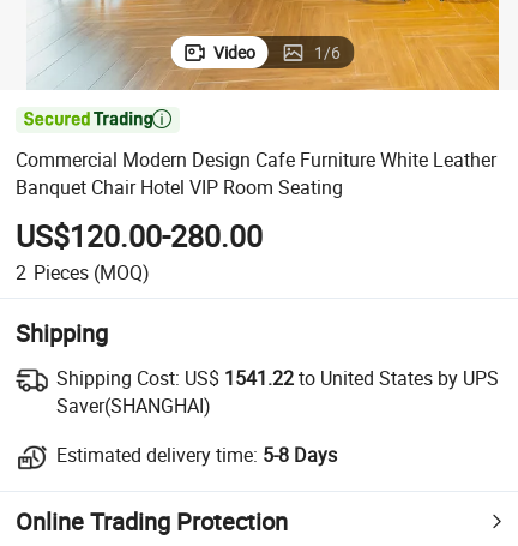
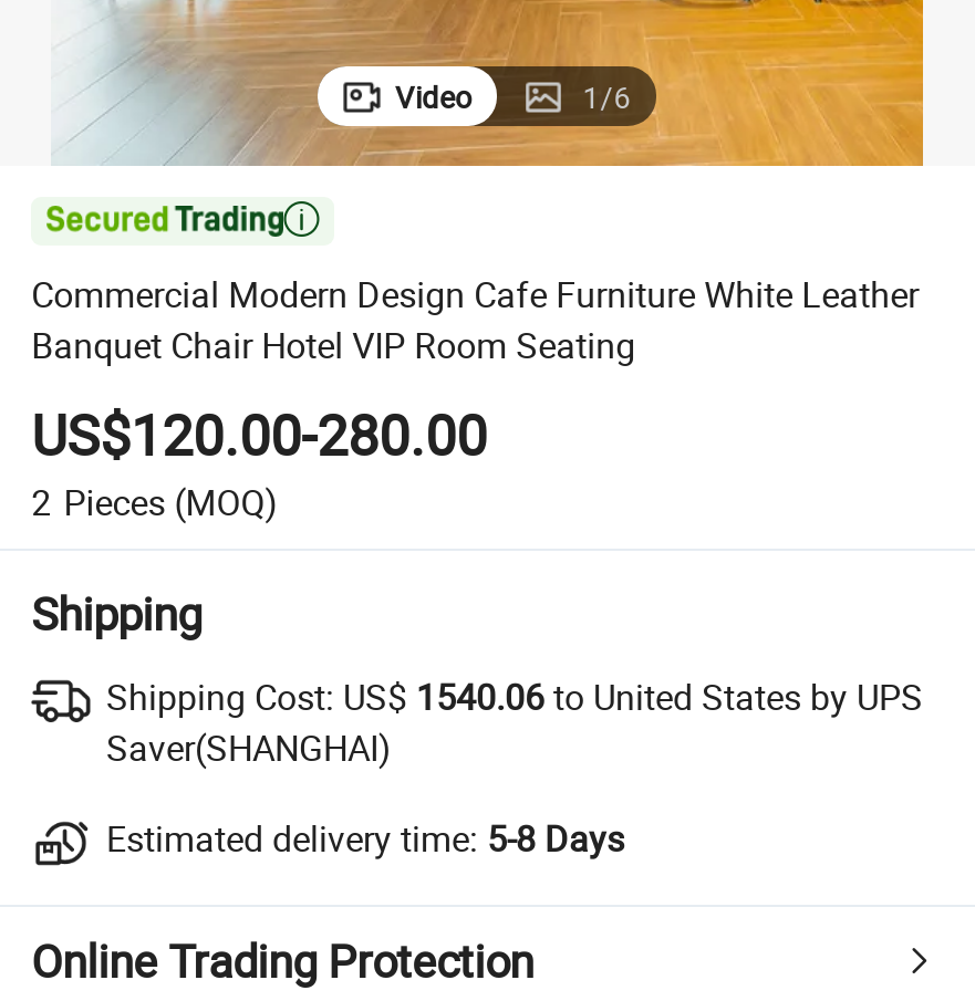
- Shipping Cost: US$1541.22 to United States by UPS
+ Shipping Cost: US$1540.06 to United States by UPS
